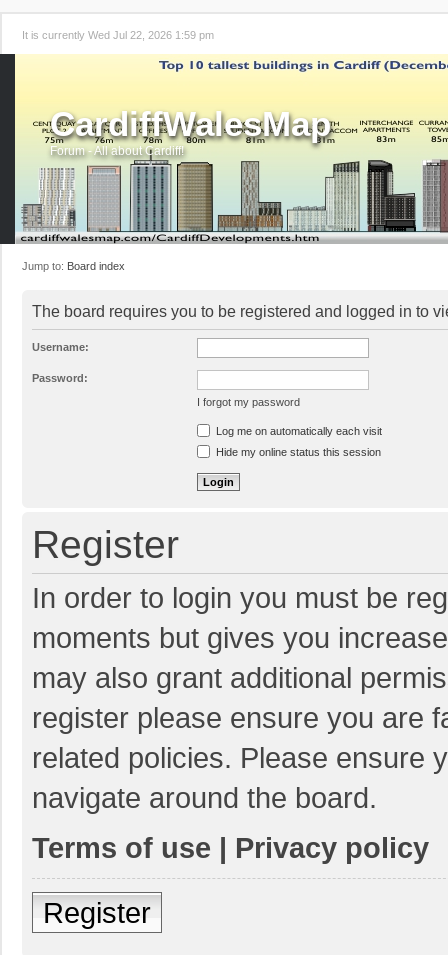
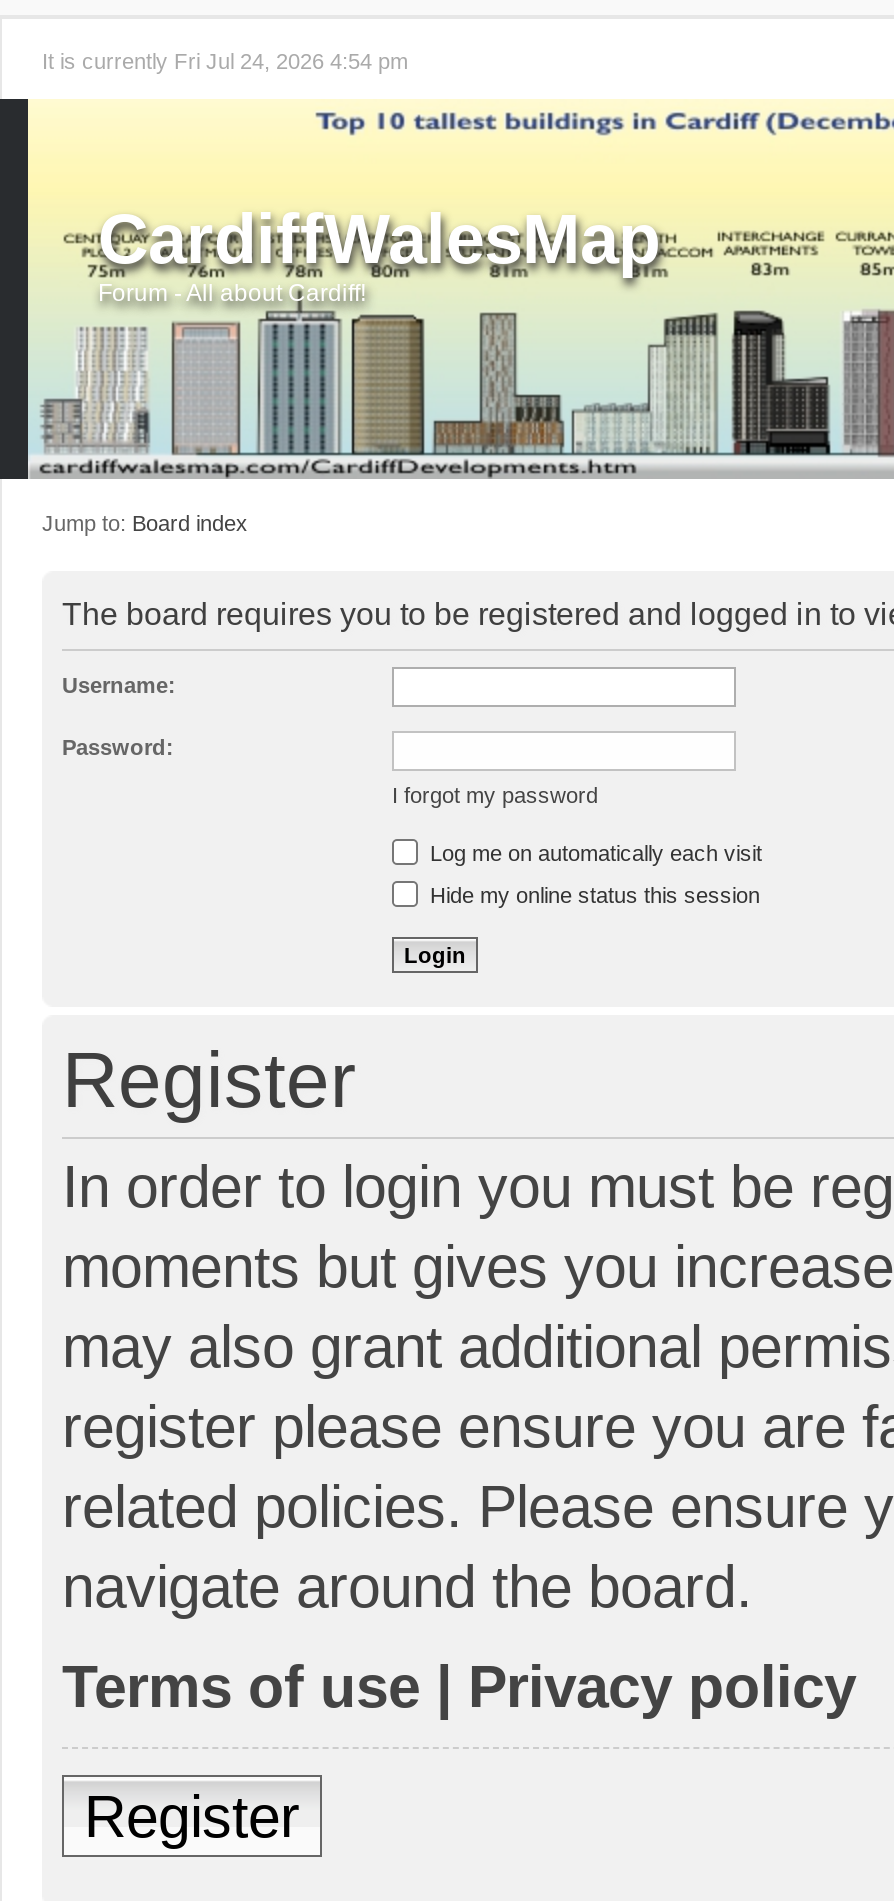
- It is currently Wed Jul 22, 2026 1:59 pm
+ It is currently Fri Jul 24, 2026 4:54 pm
